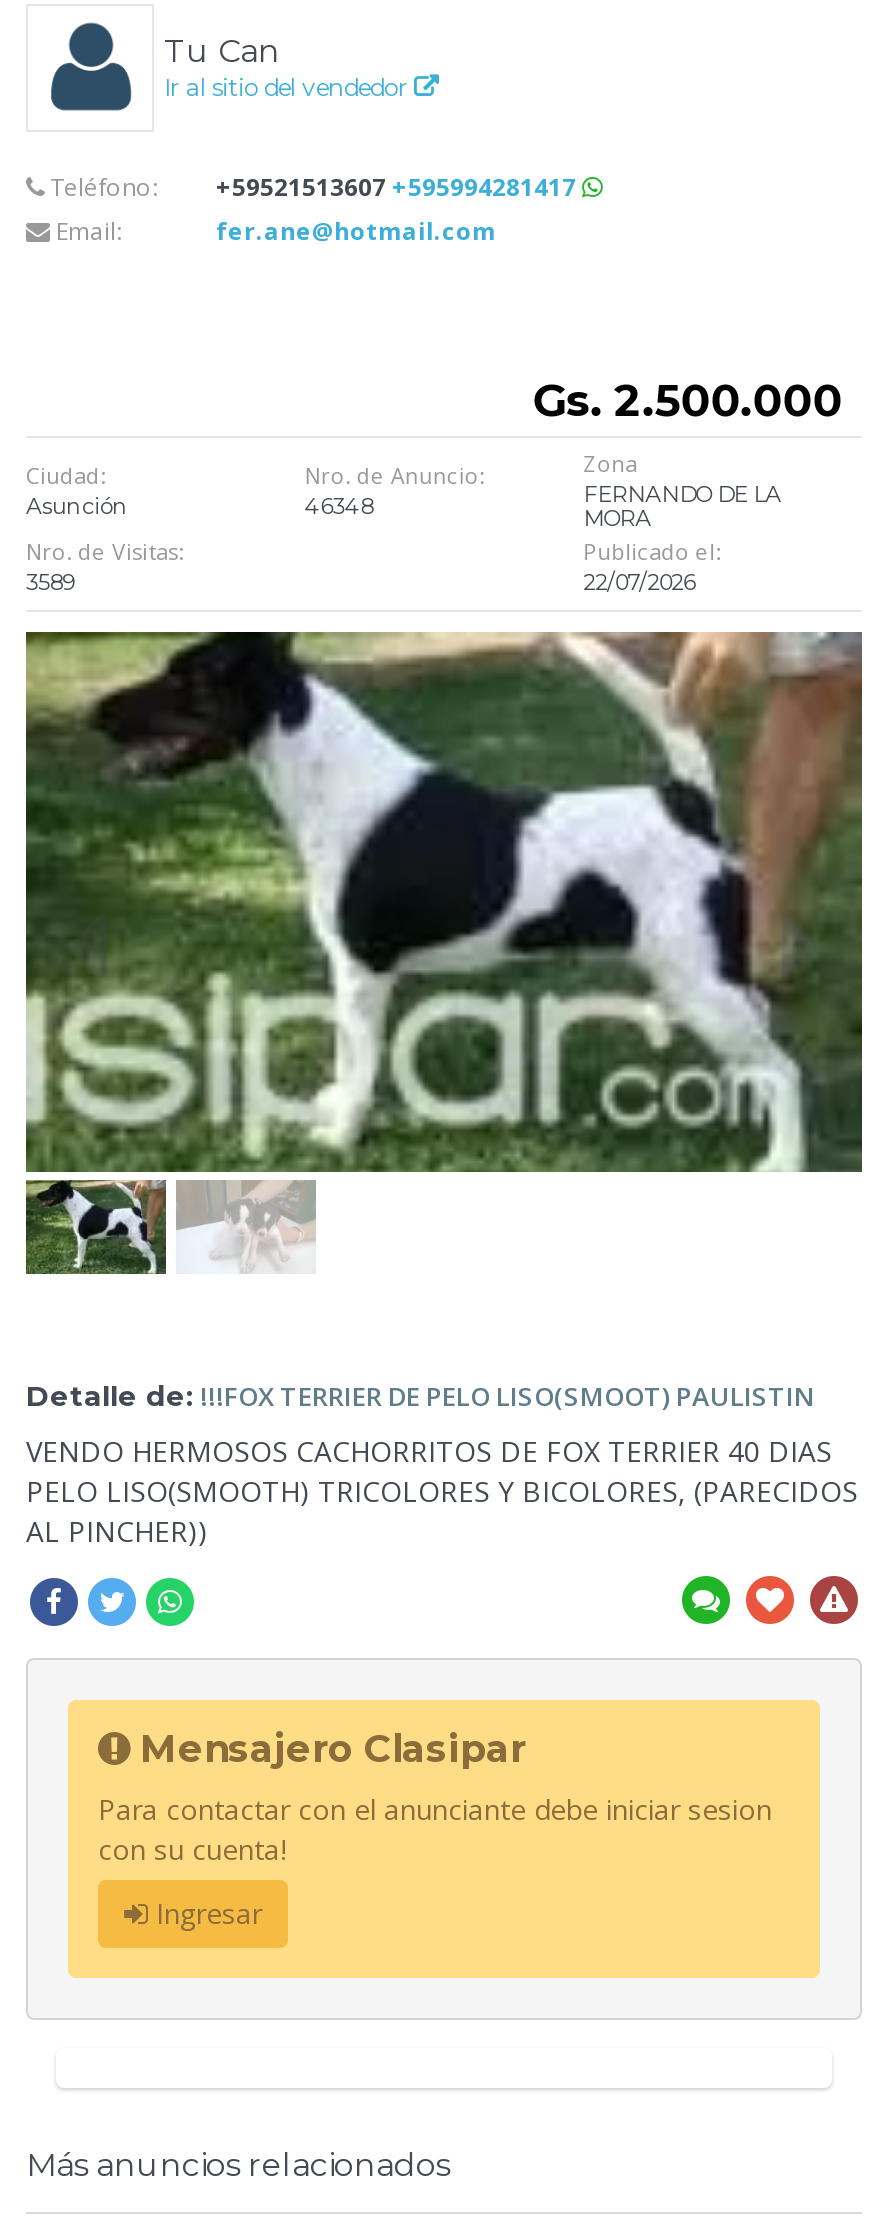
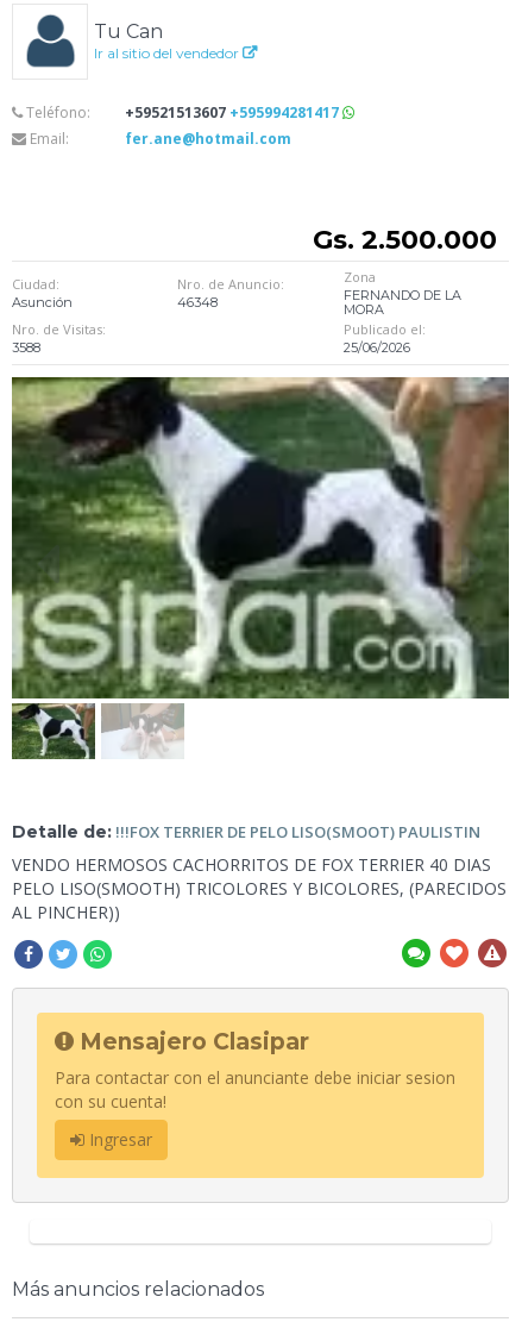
- 3589
+ 3588

- 22/07/2026
+ 25/06/2026
